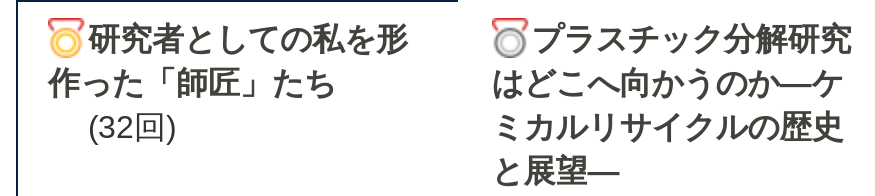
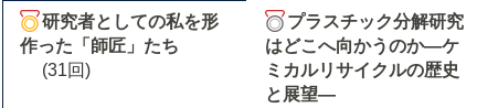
- (32回)
+ (31回)
